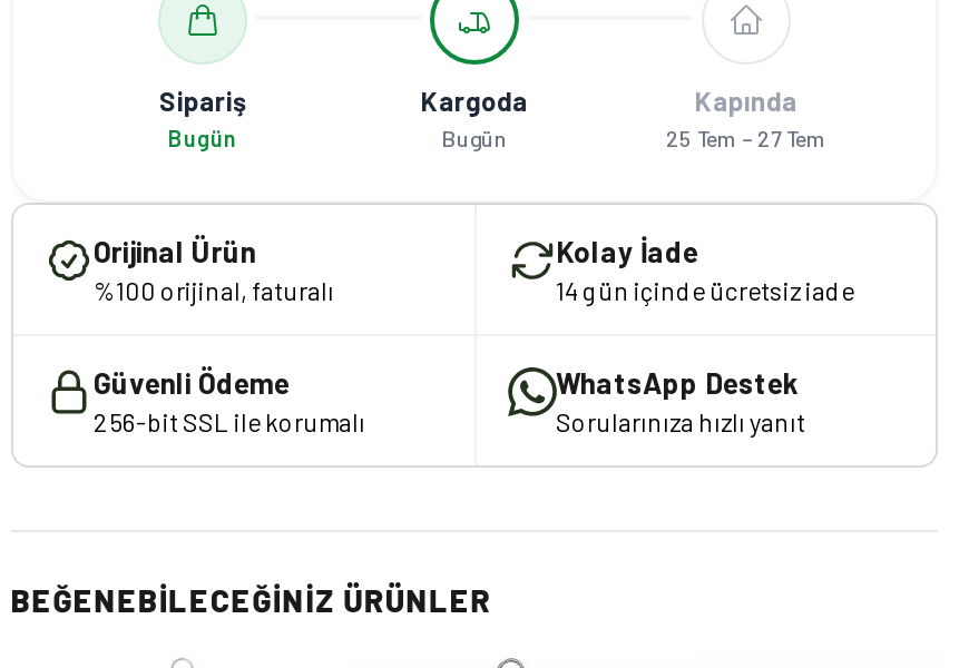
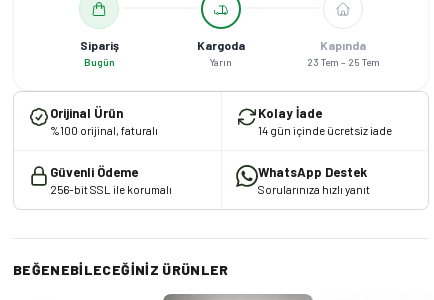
- Bugün
+ Yarın

- 25 Tem – 27 Tem
+ 23 Tem – 25 Tem
